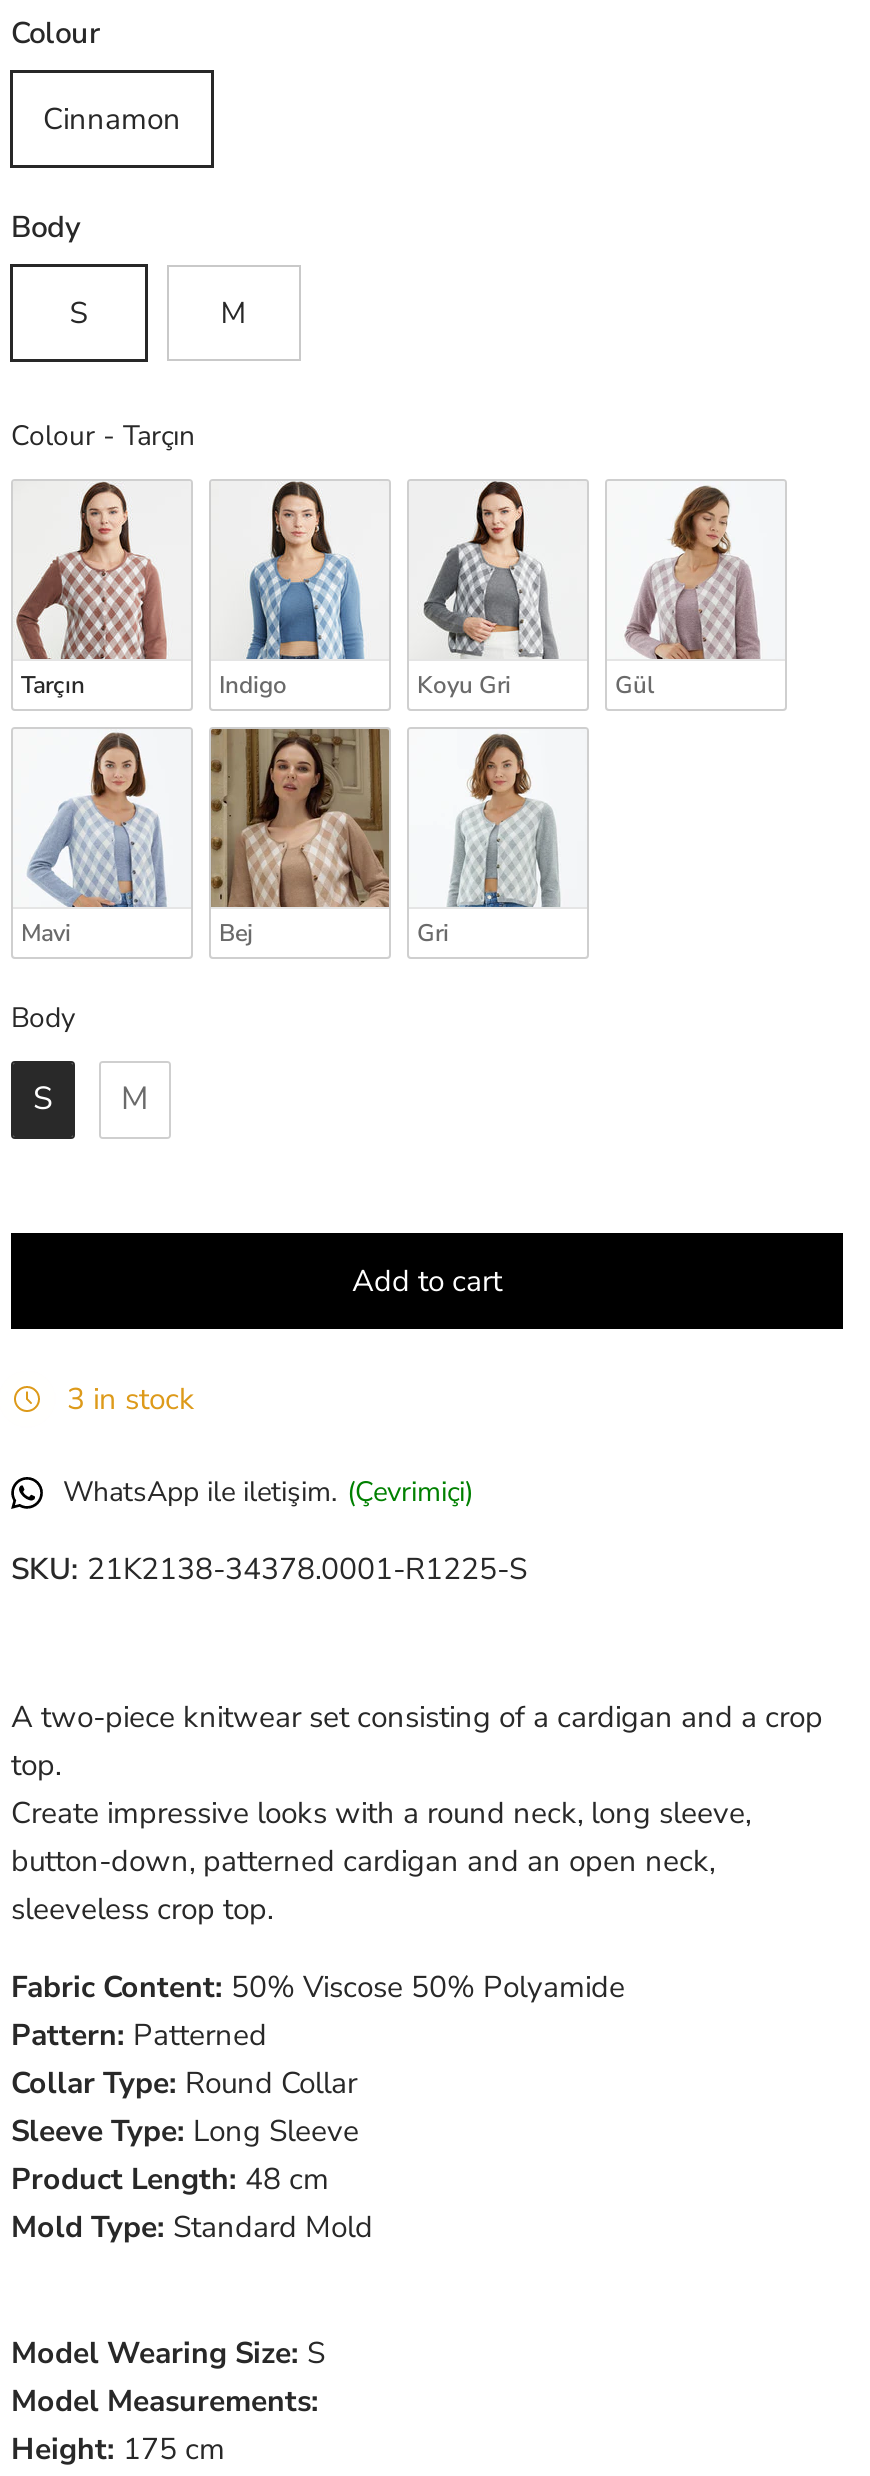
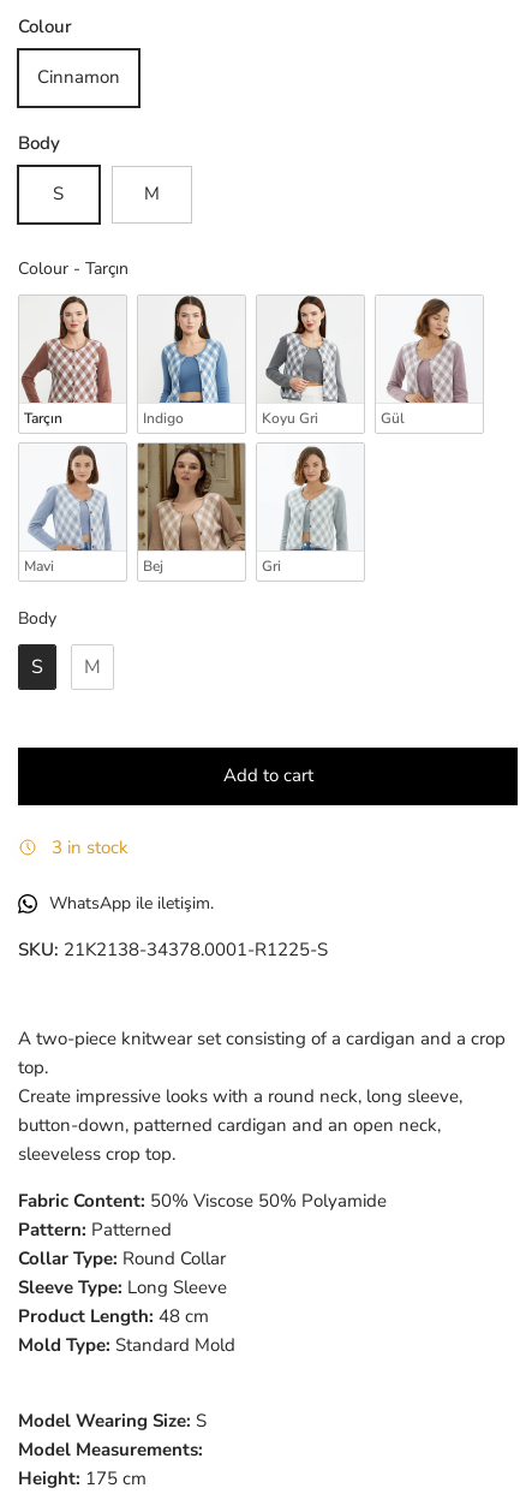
- WhatsApp ile iletişim. (Çevrimiçi)
+ WhatsApp ile iletişim.
